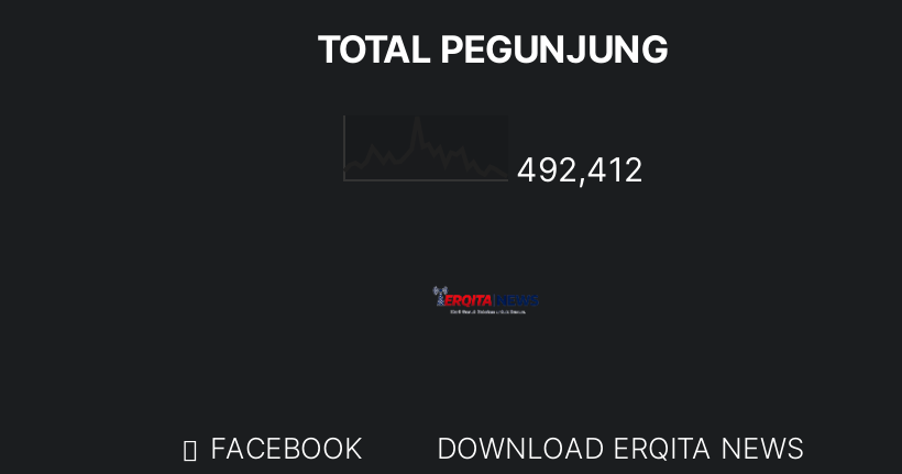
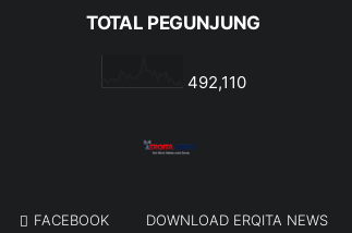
- 492,412
+ 492,110
